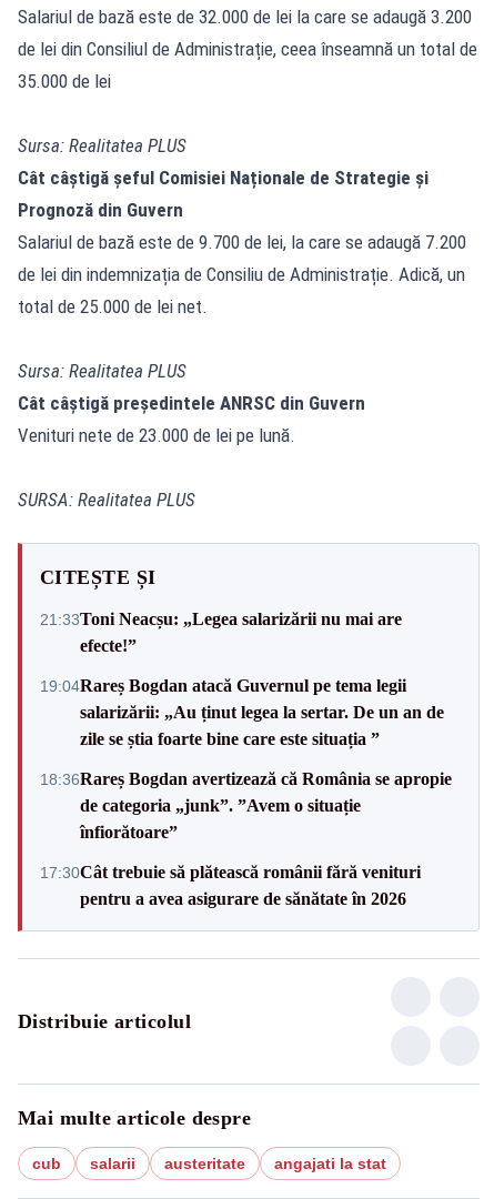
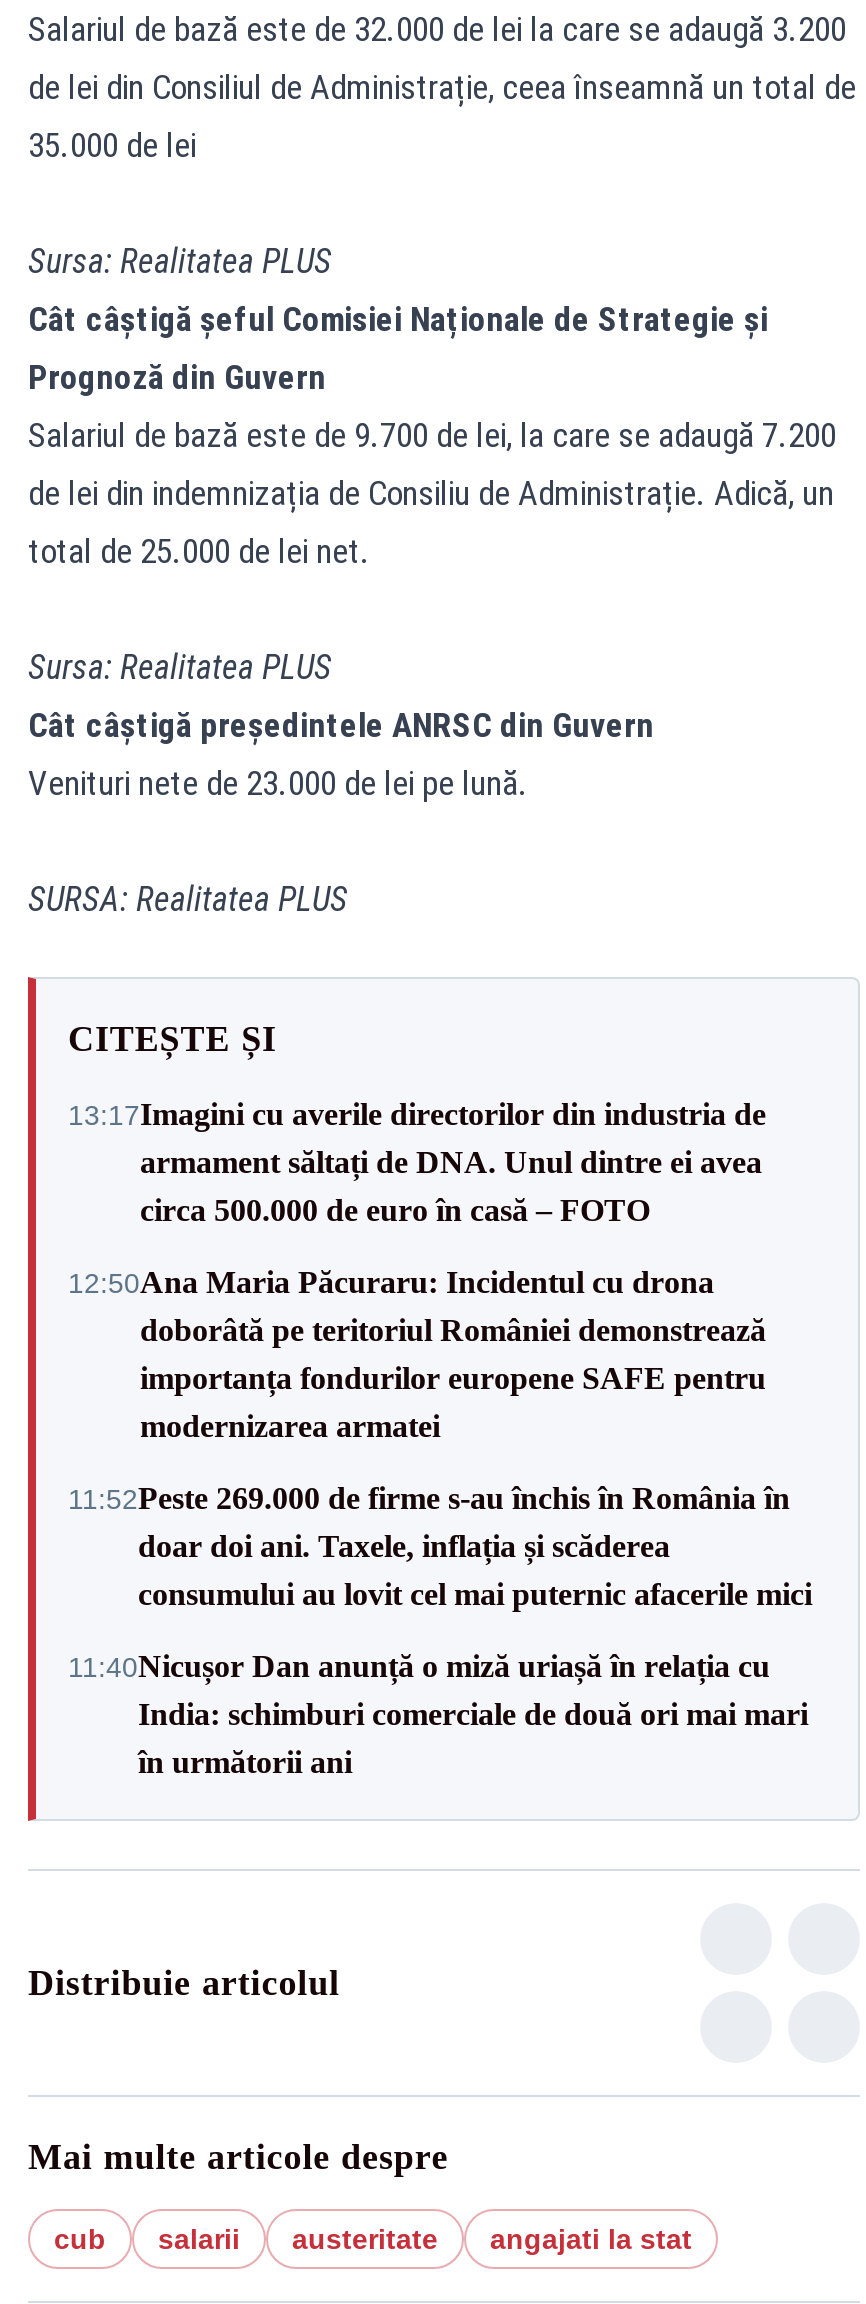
- 21:33Toni Neacșu: „Legea salarizării nu mai are
- efecte!”
+ 13:17Imagini cu averile directorilor din industria de
+ armament săltați de DNA. Unul dintre ei avea
+ circa 500.000 de euro în casă – FOTO

- 19:04Rareș Bogdan atacă Guvernul pe tema legii
- salarizării: „Au ținut legea la sertar. De un an de
- zile se știa foarte bine care este situația ”
+ 12:50Ana Maria Păcuraru: Incidentul cu drona
+ doborâtă pe teritoriul României demonstrează
+ importanța fondurilor europene SAFE pentru
+ modernizarea armatei

- 18:36Rareș Bogdan avertizează că România se apropie
- de categoria „junk”. ”Avem o situație
- înfiorătoare”
+ 11:52Peste 269.000 de firme s-au închis în România în
+ doar doi ani. Taxele, inflația și scăderea
+ consumului au lovit cel mai puternic afacerile mici

- 17:30Cât trebuie să plătească românii fără venituri
- pentru a avea asigurare de sănătate în 2026
+ 11:40Nicușor Dan anunță o miză uriașă în relația cu
+ India: schimburi comerciale de două ori mai mari
+ în următorii ani
